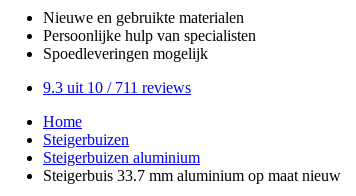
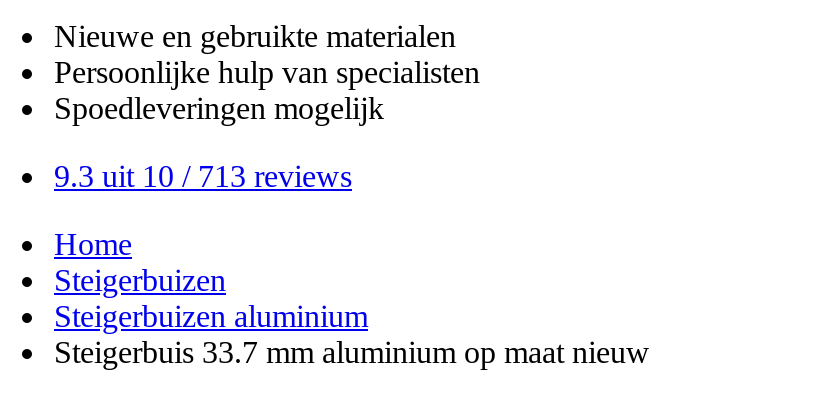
- 9.3 uit 10 / 711 reviews
+ 9.3 uit 10 / 713 reviews
